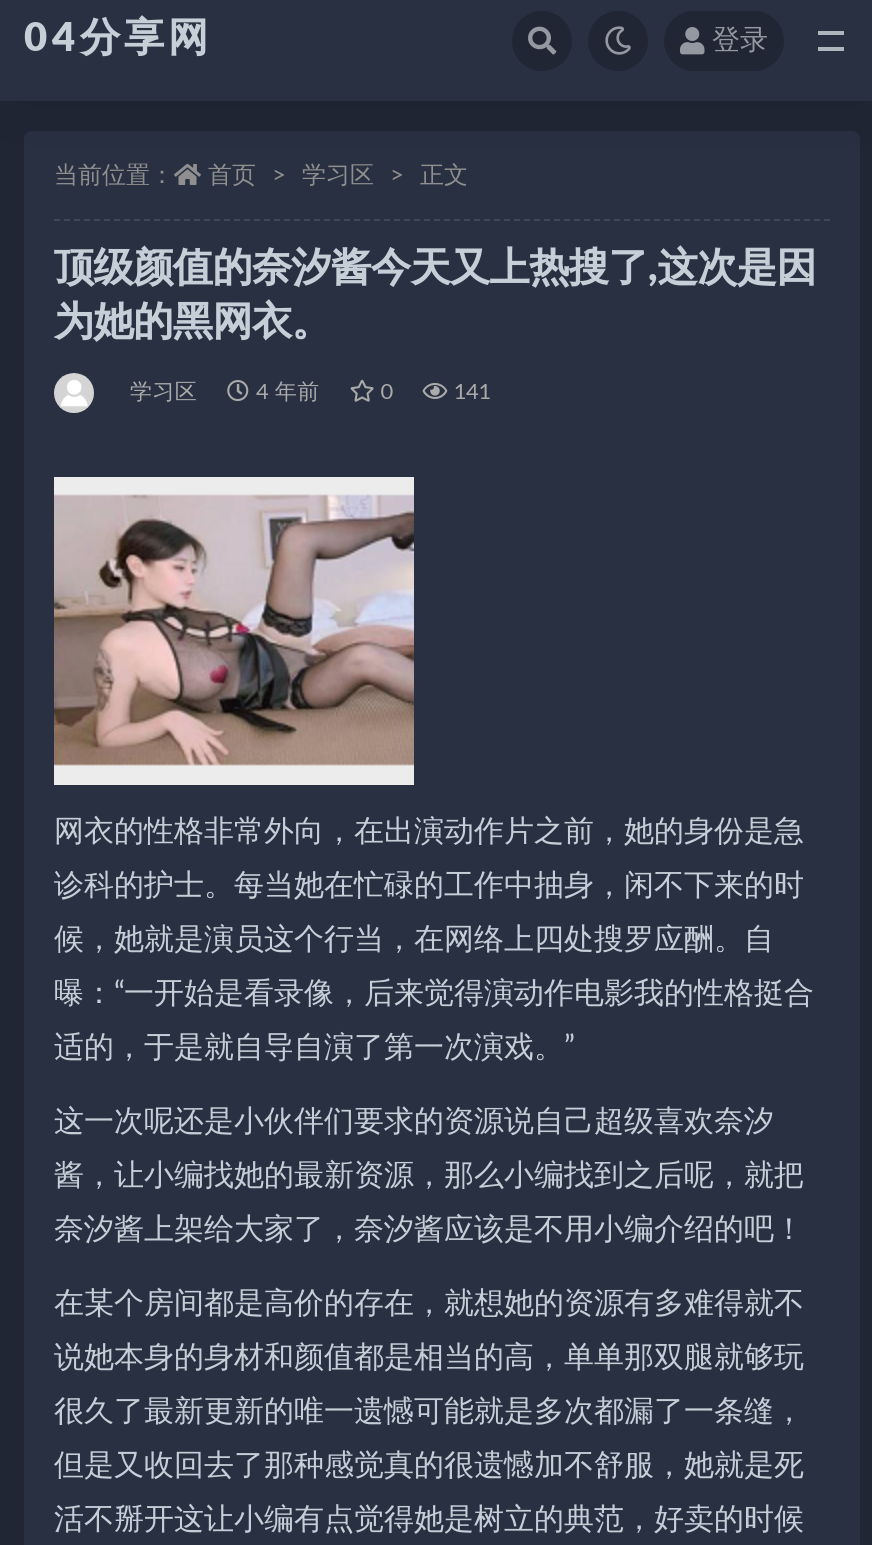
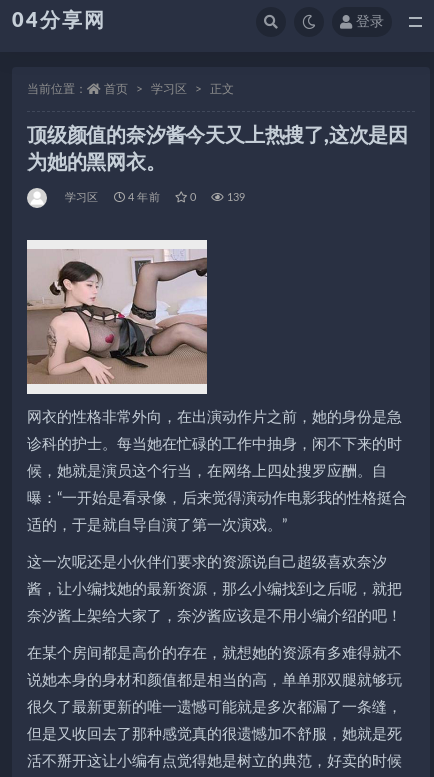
- 141
+ 139
